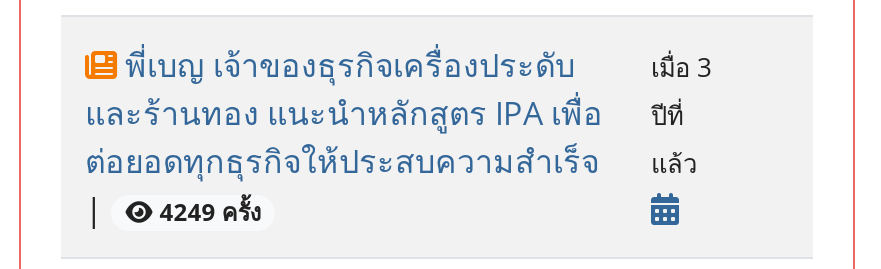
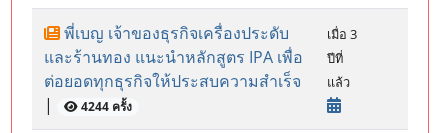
- 4249 ครั้ง
+ 4244 ครั้ง
